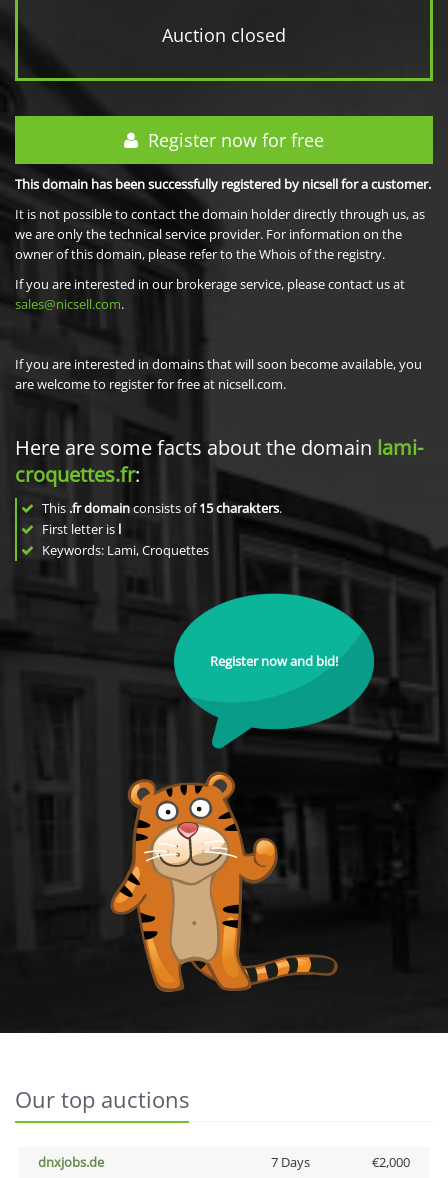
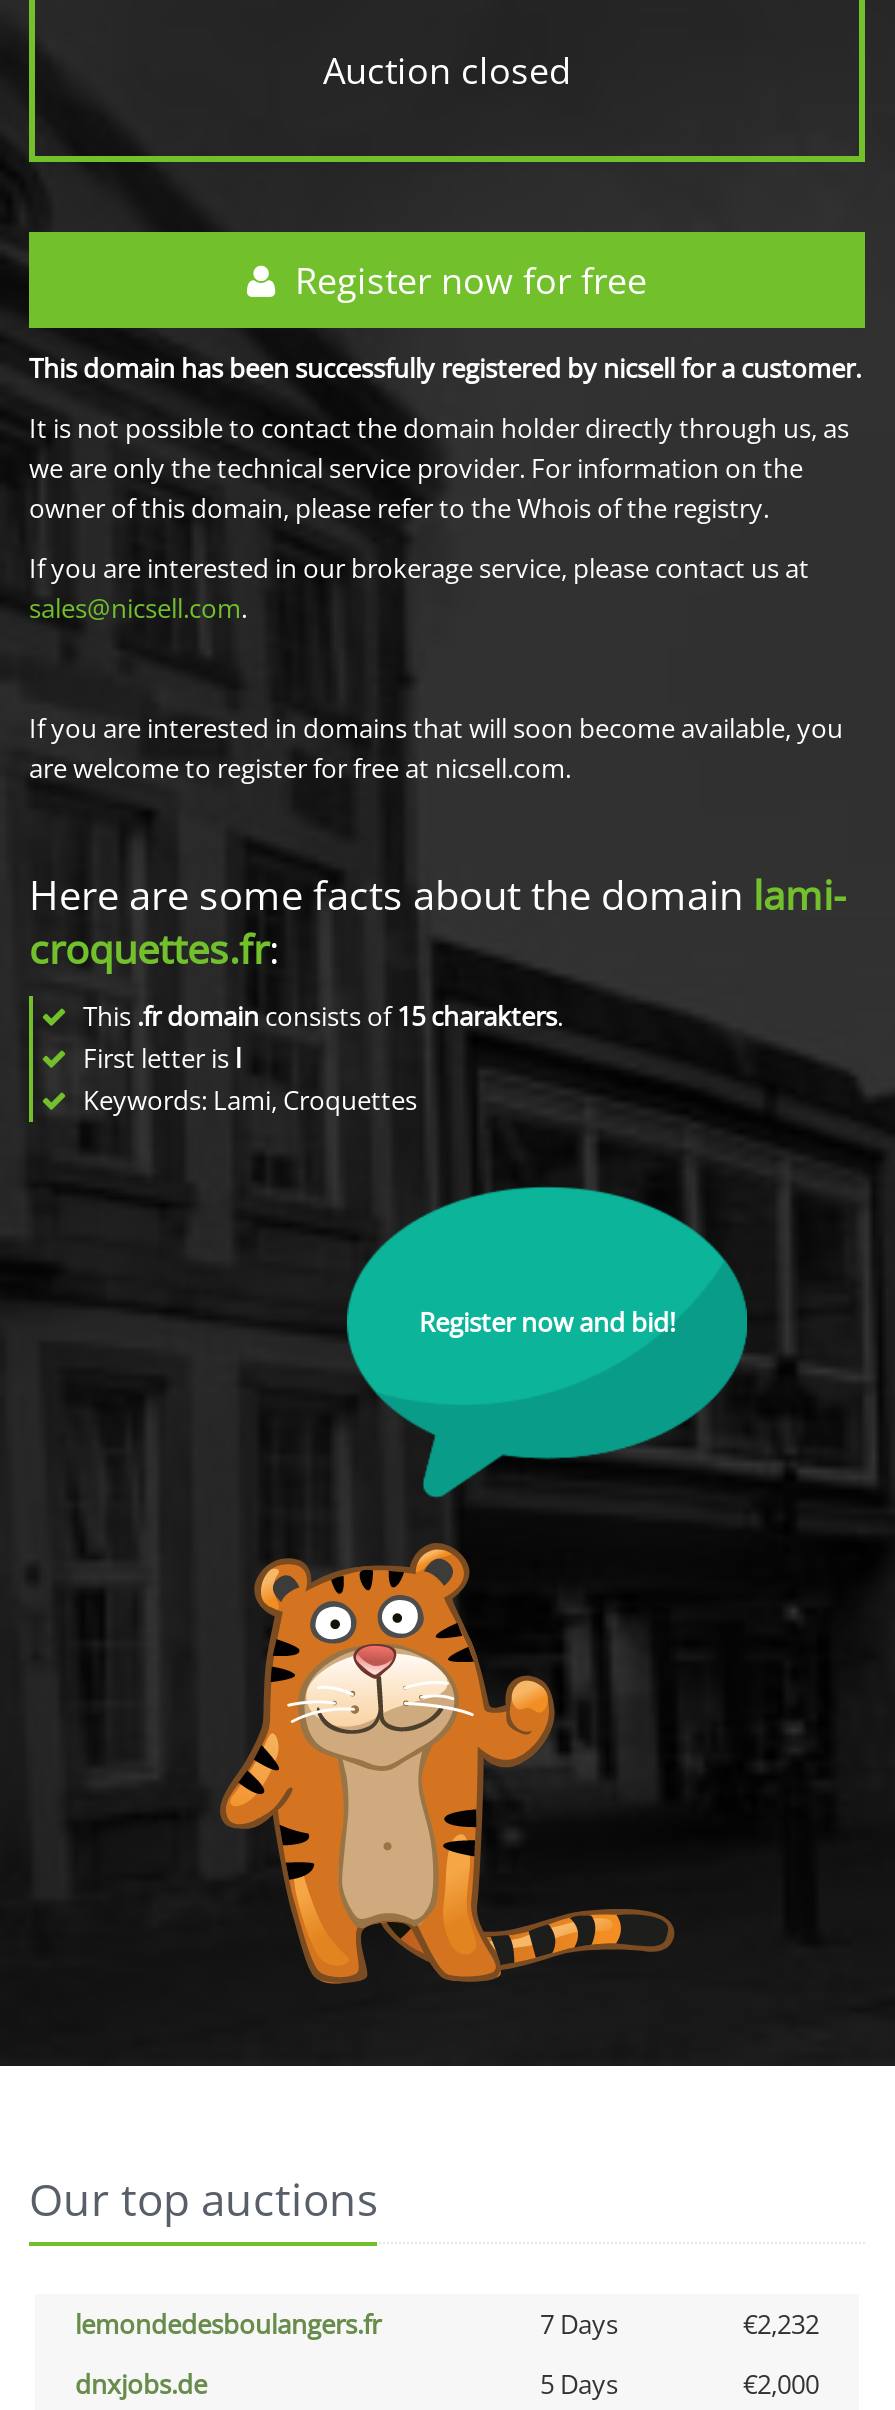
+ lemondedesboulangers.fr
+ 7 Days
+ €2,232

- 7 Days
+ 5 Days
